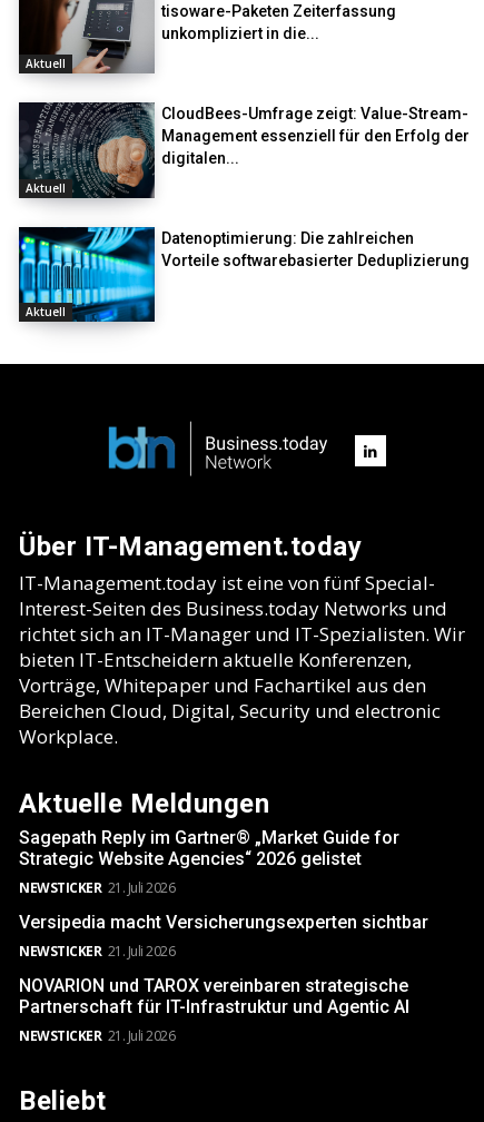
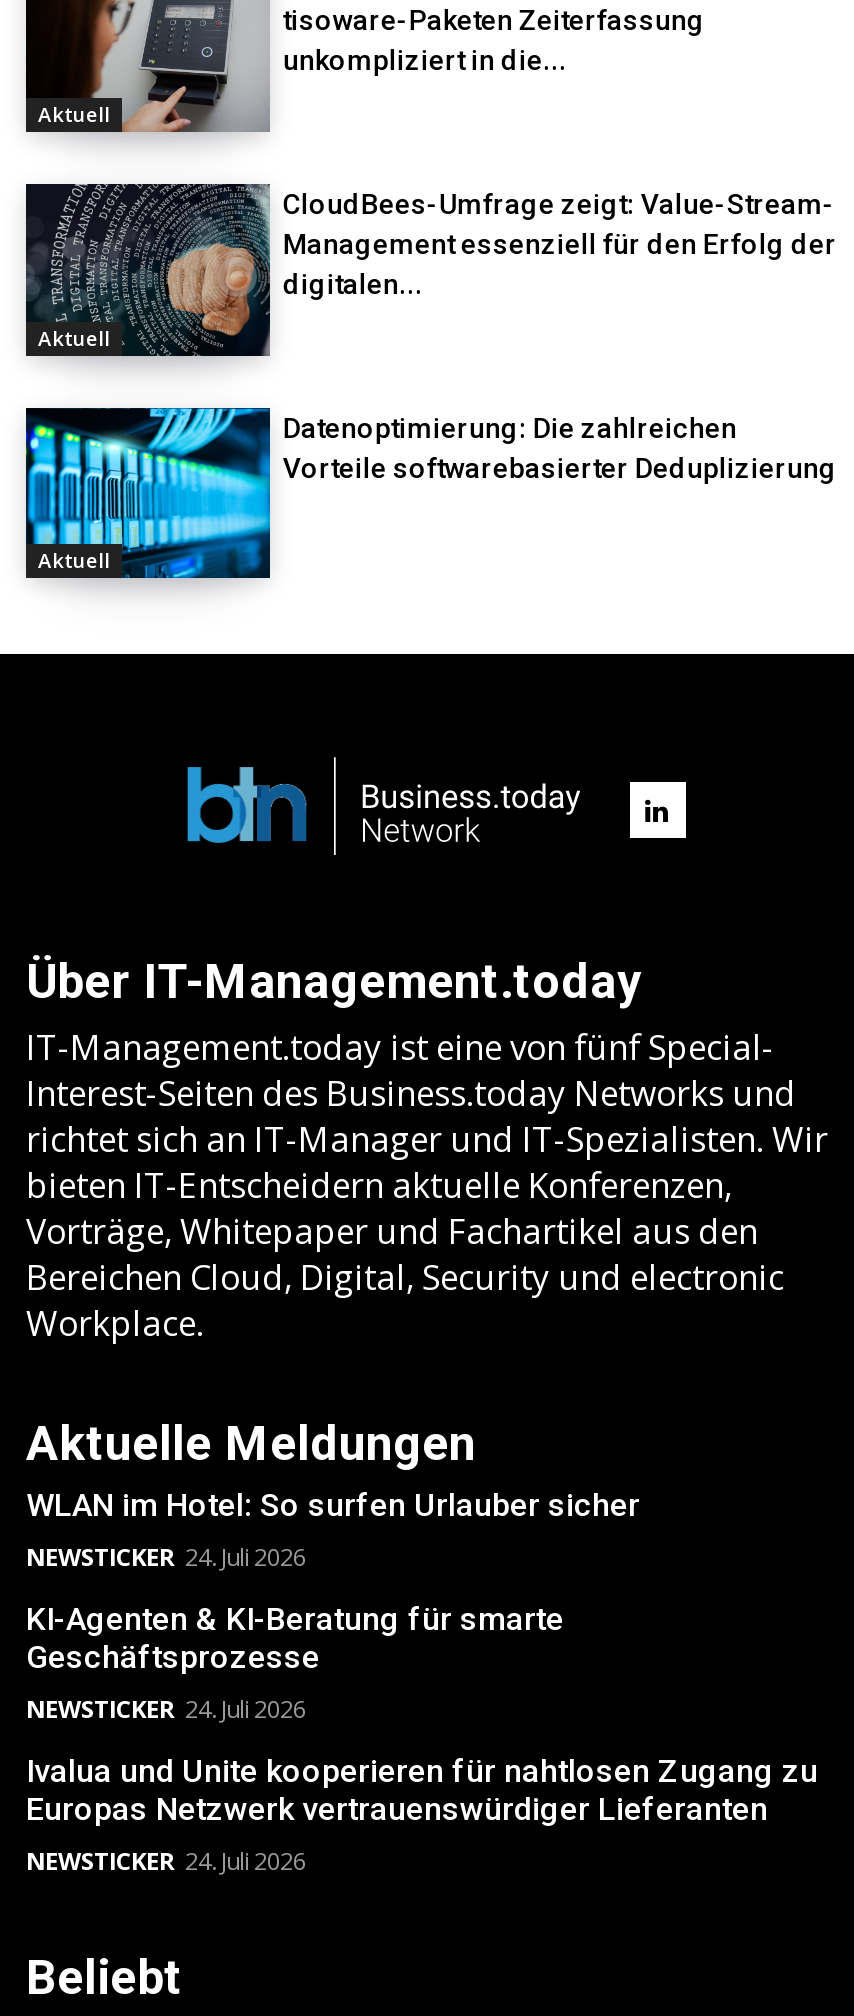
- Sagepath Reply im Gartner® „Market Guide for
- Strategic Website Agencies“ 2026 gelistet
- NEWSTICKER 21. Juli 2026
+ WLAN im Hotel: So surfen Urlauber sicher
+ NEWSTICKER 24. Juli 2026

- Versipedia macht Versicherungsexperten sichtbar
- NEWSTICKER 21. Juli 2026
+ KI-Agenten & KI-Beratung für smarte
+ Geschäftsprozesse
+ NEWSTICKER 24. Juli 2026

- NOVARION und TAROX vereinbaren strategische
- Partnerschaft für IT-Infrastruktur und Agentic AI
- NEWSTICKER 21. Juli 2026
+ Ivalua und Unite kooperieren für nahtlosen Zugang zu
+ Europas Netzwerk vertrauenswürdiger Lieferanten
+ NEWSTICKER 24. Juli 2026
